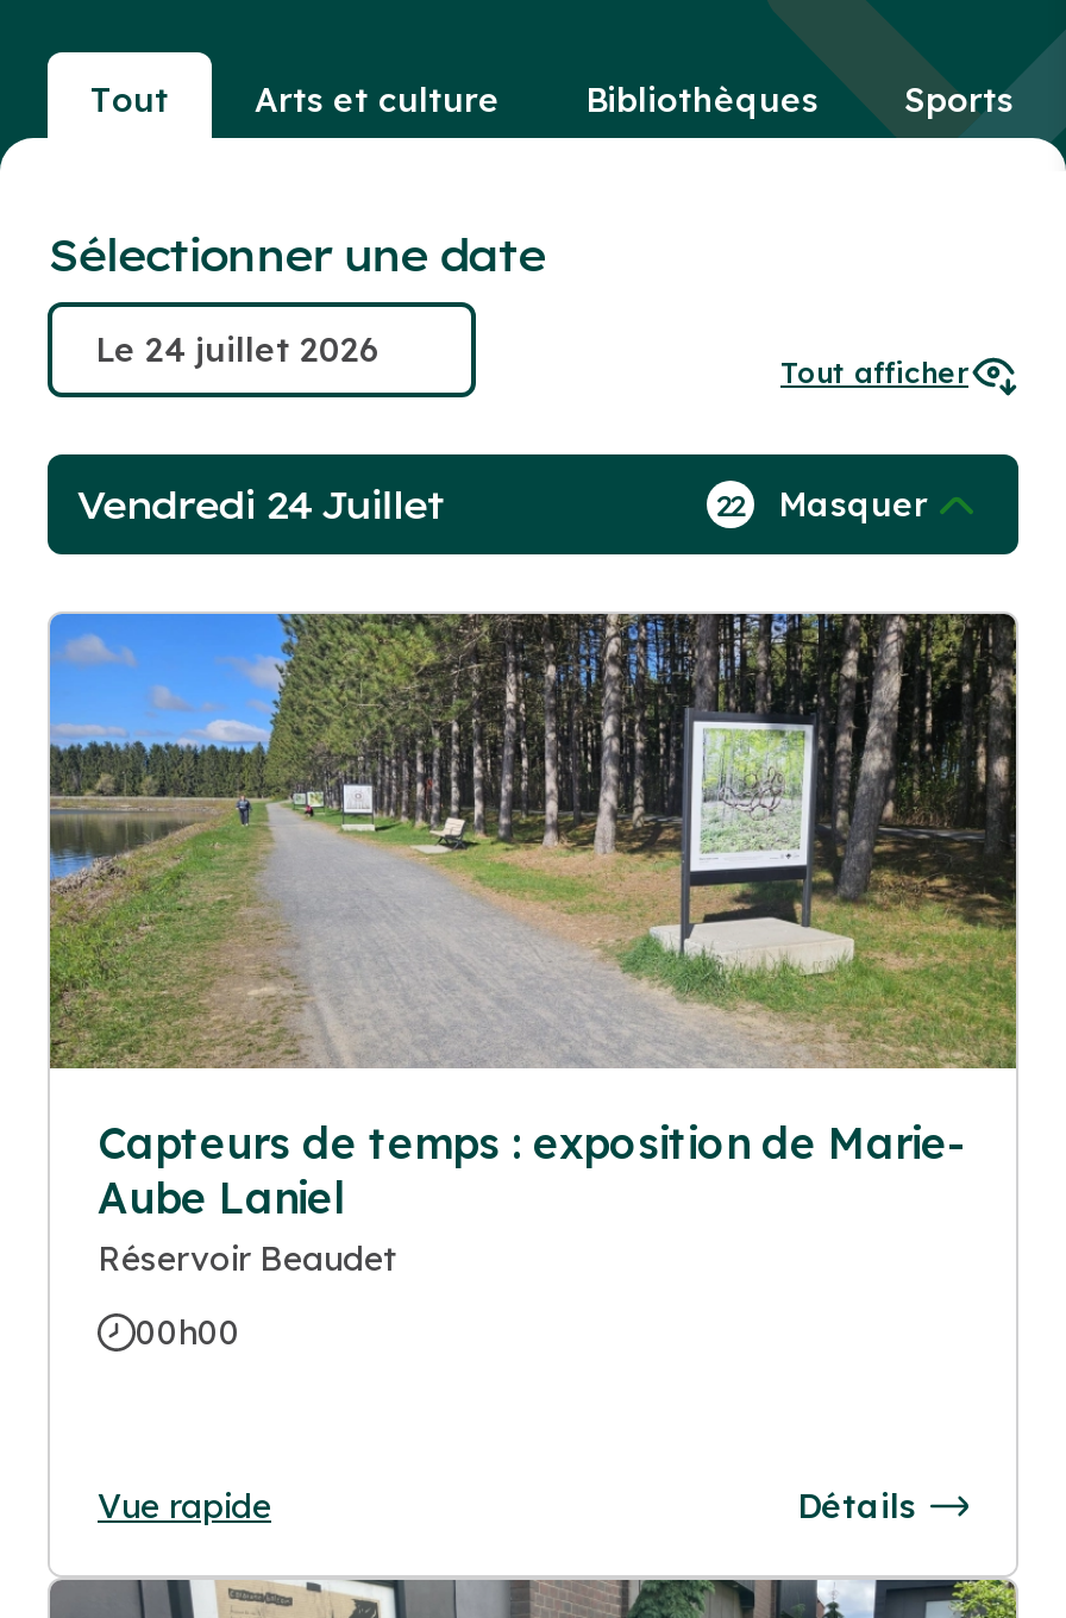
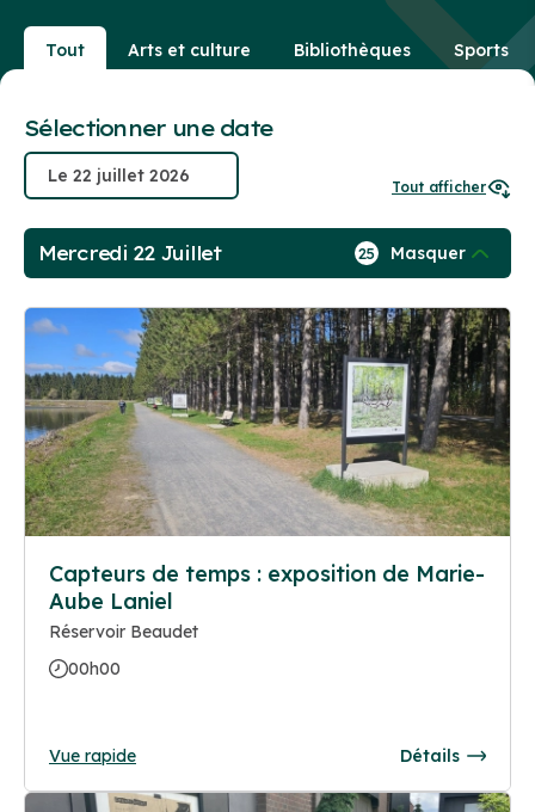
- Vendredi 24 Juillet
+ Mercredi 22 Juillet

- 22 Masquer
+ 25 Masquer
